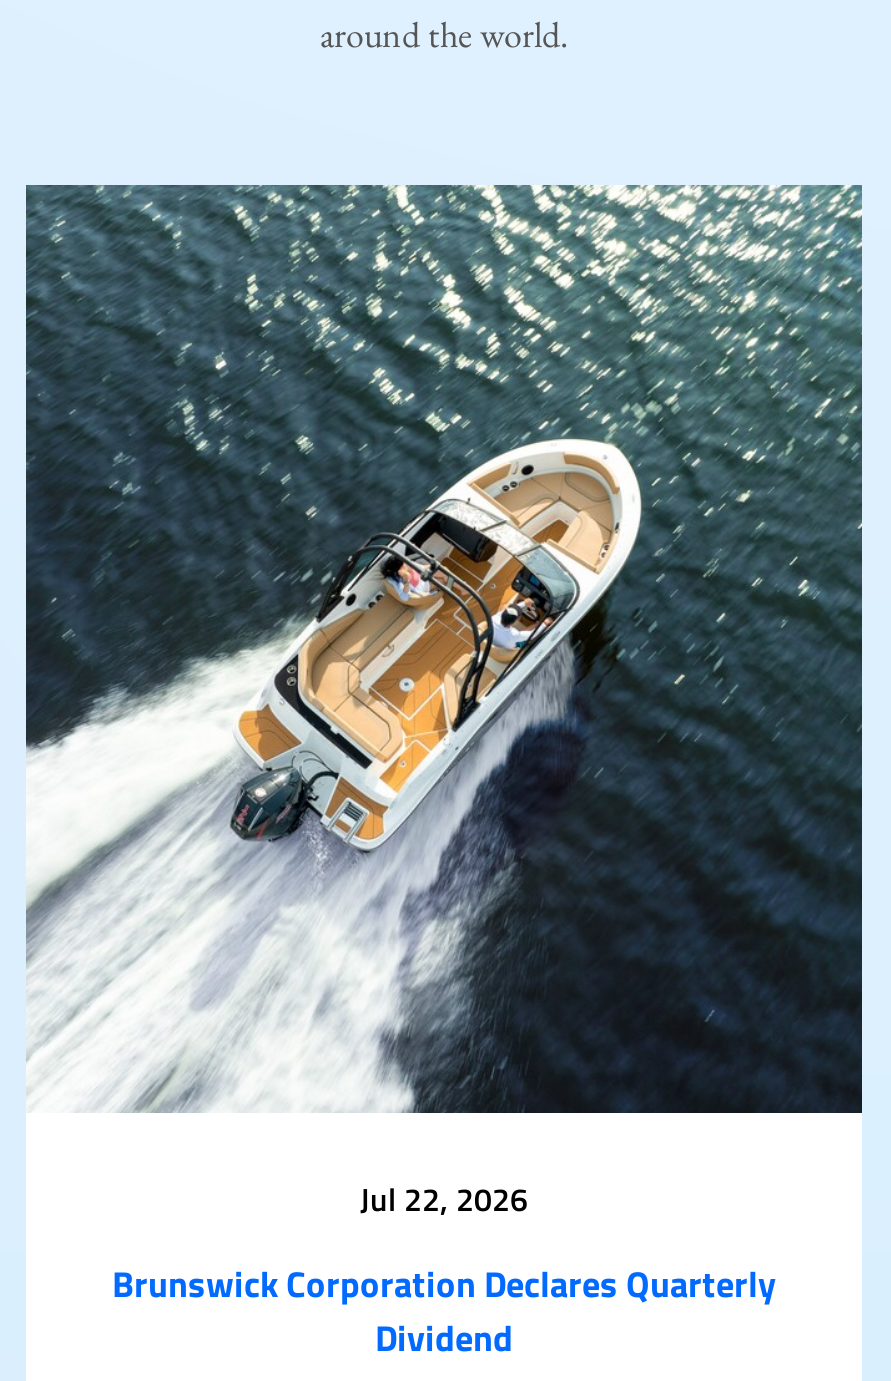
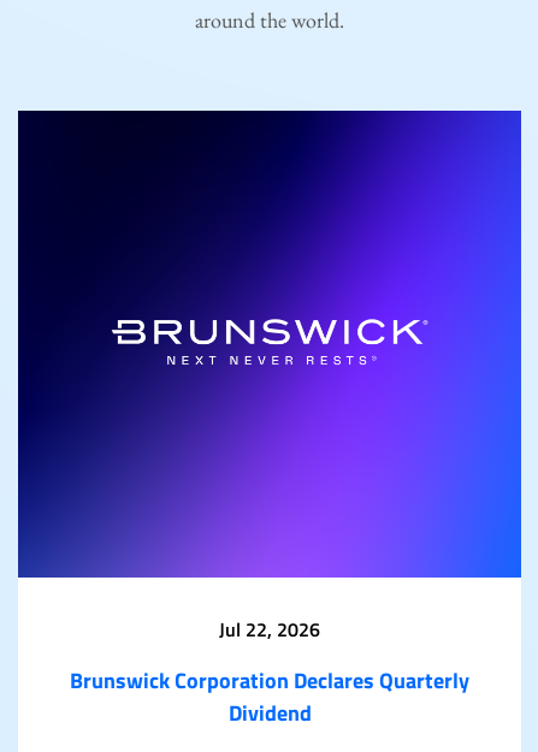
- [image]
+ [image]
